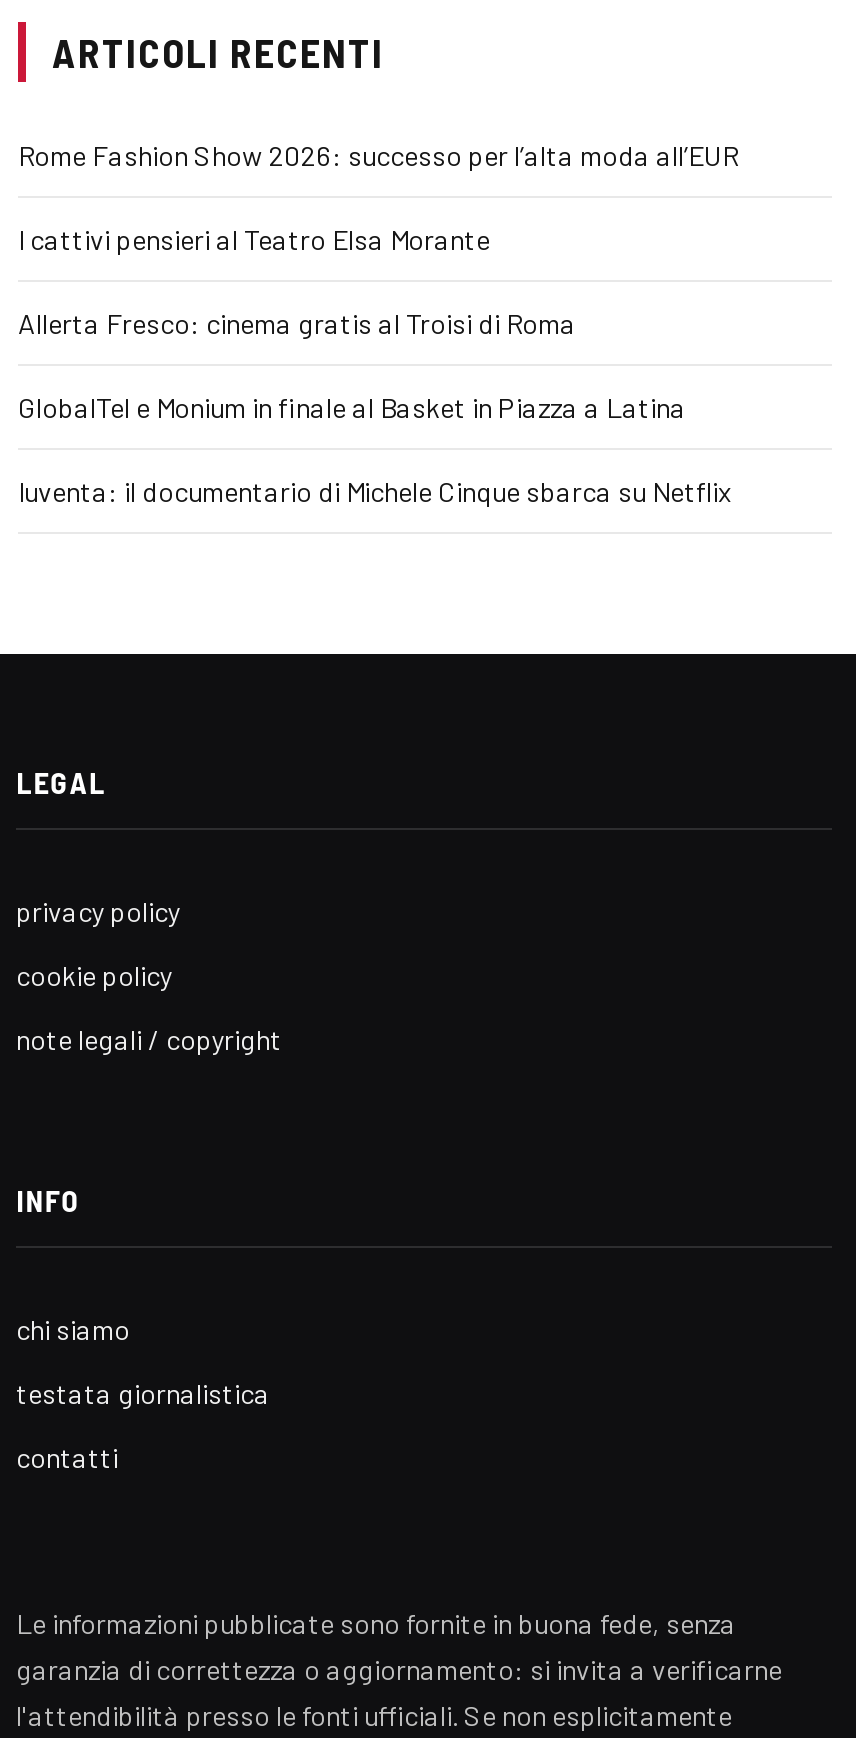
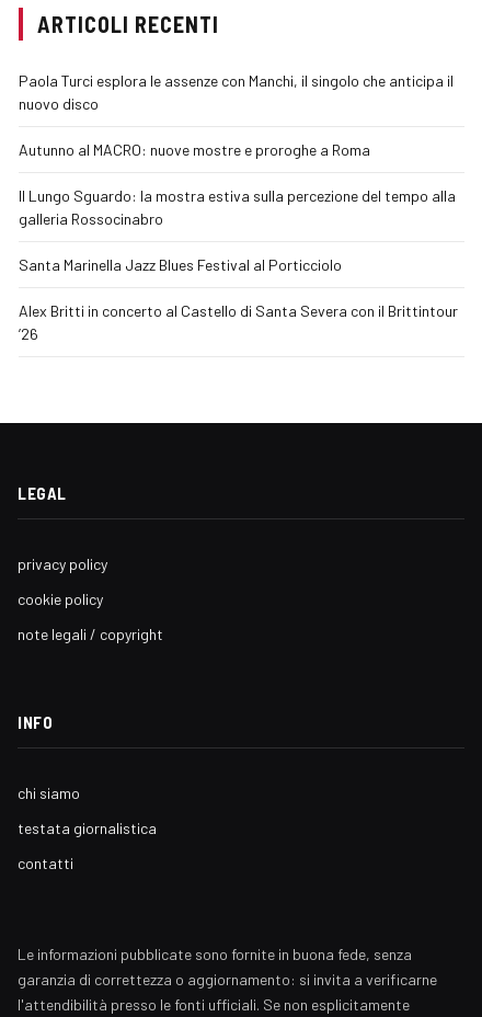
- Rome Fashion Show 2026: successo per l’alta moda all’EUR
+ Paola Turci esplora le assenze con Manchi, il singolo che anticipa il
+ nuovo disco

- I cattivi pensieri al Teatro Elsa Morante
+ Autunno al MACRO: nuove mostre e proroghe a Roma

- Allerta Fresco: cinema gratis al Troisi di Roma
+ Il Lungo Sguardo: la mostra estiva sulla percezione del tempo alla
+ galleria Rossocinabro

- GlobalTel e Monium in finale al Basket in Piazza a Latina
+ Santa Marinella Jazz Blues Festival al Porticciolo

- Iuventa: il documentario di Michele Cinque sbarca su Netflix
+ Alex Britti in concerto al Castello di Santa Severa con il Brittintour
+ ’26
